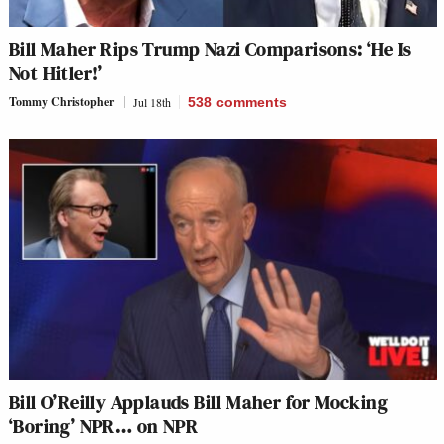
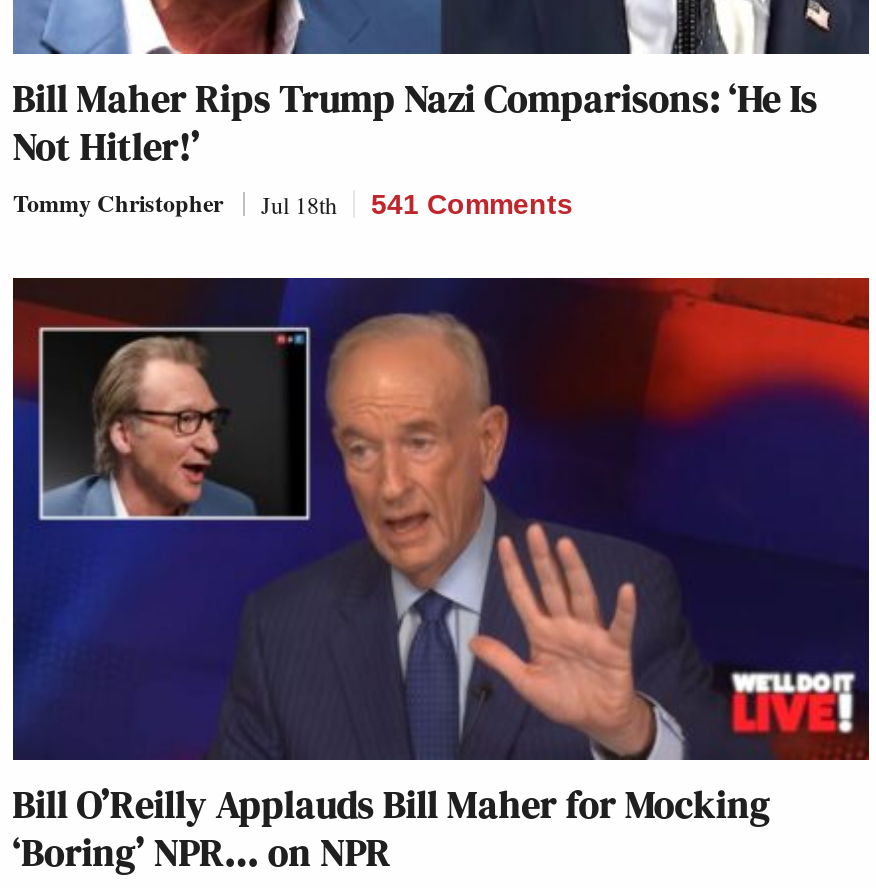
- Tommy Christopher Jul 18th 538 comments
+ Tommy Christopher Jul 18th 541 Comments
